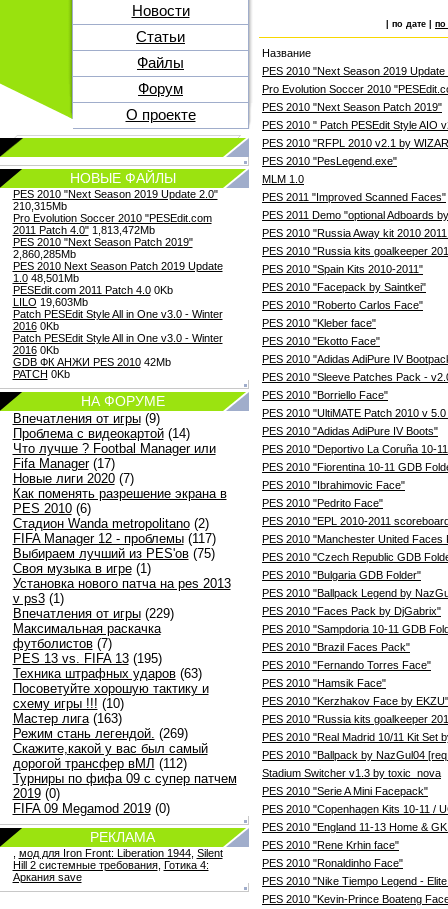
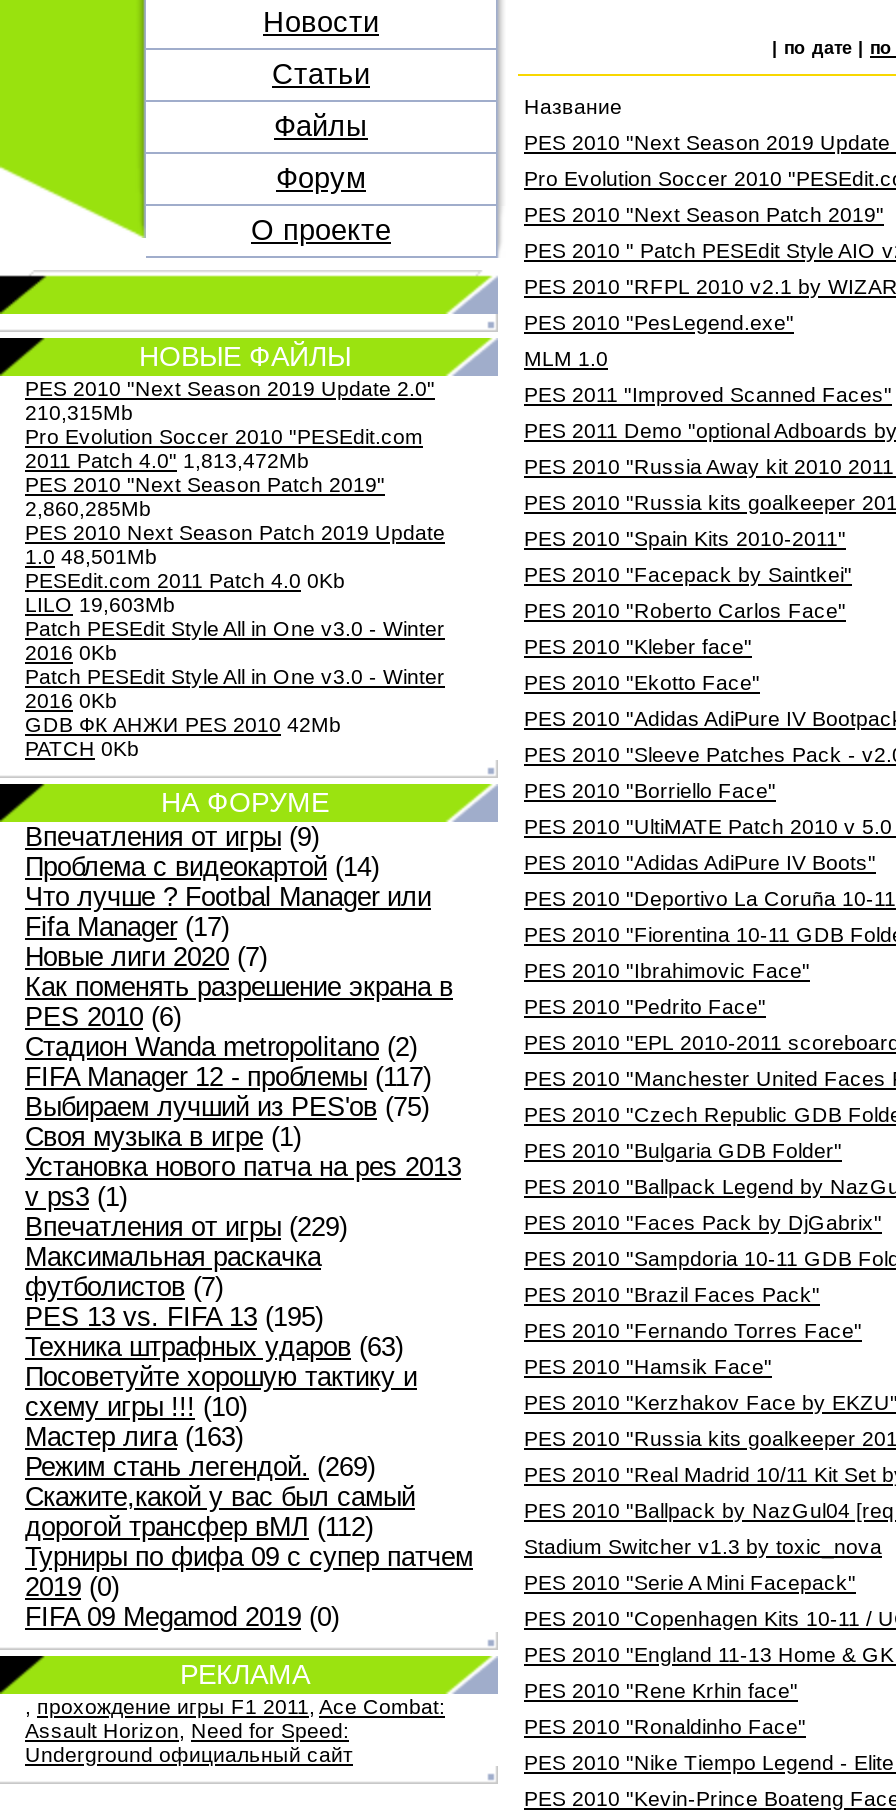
- , мод для Iron Front: Liberation 1944, Silent
- Hill 2 системные требования,Готика 4:
- Аркания save
+ , прохождение игры F1 2011, Ace Combat:
+ Assault Horizon,Need for Speed:
+ Underground официальный сайт
